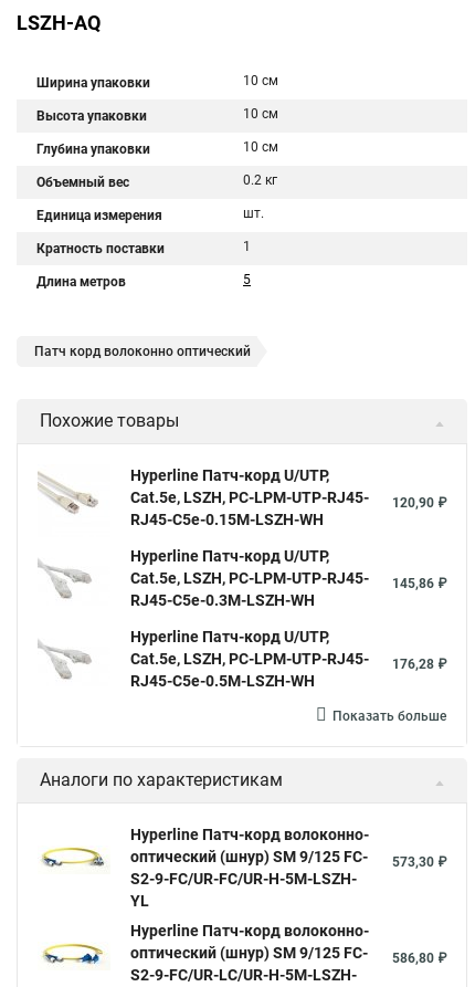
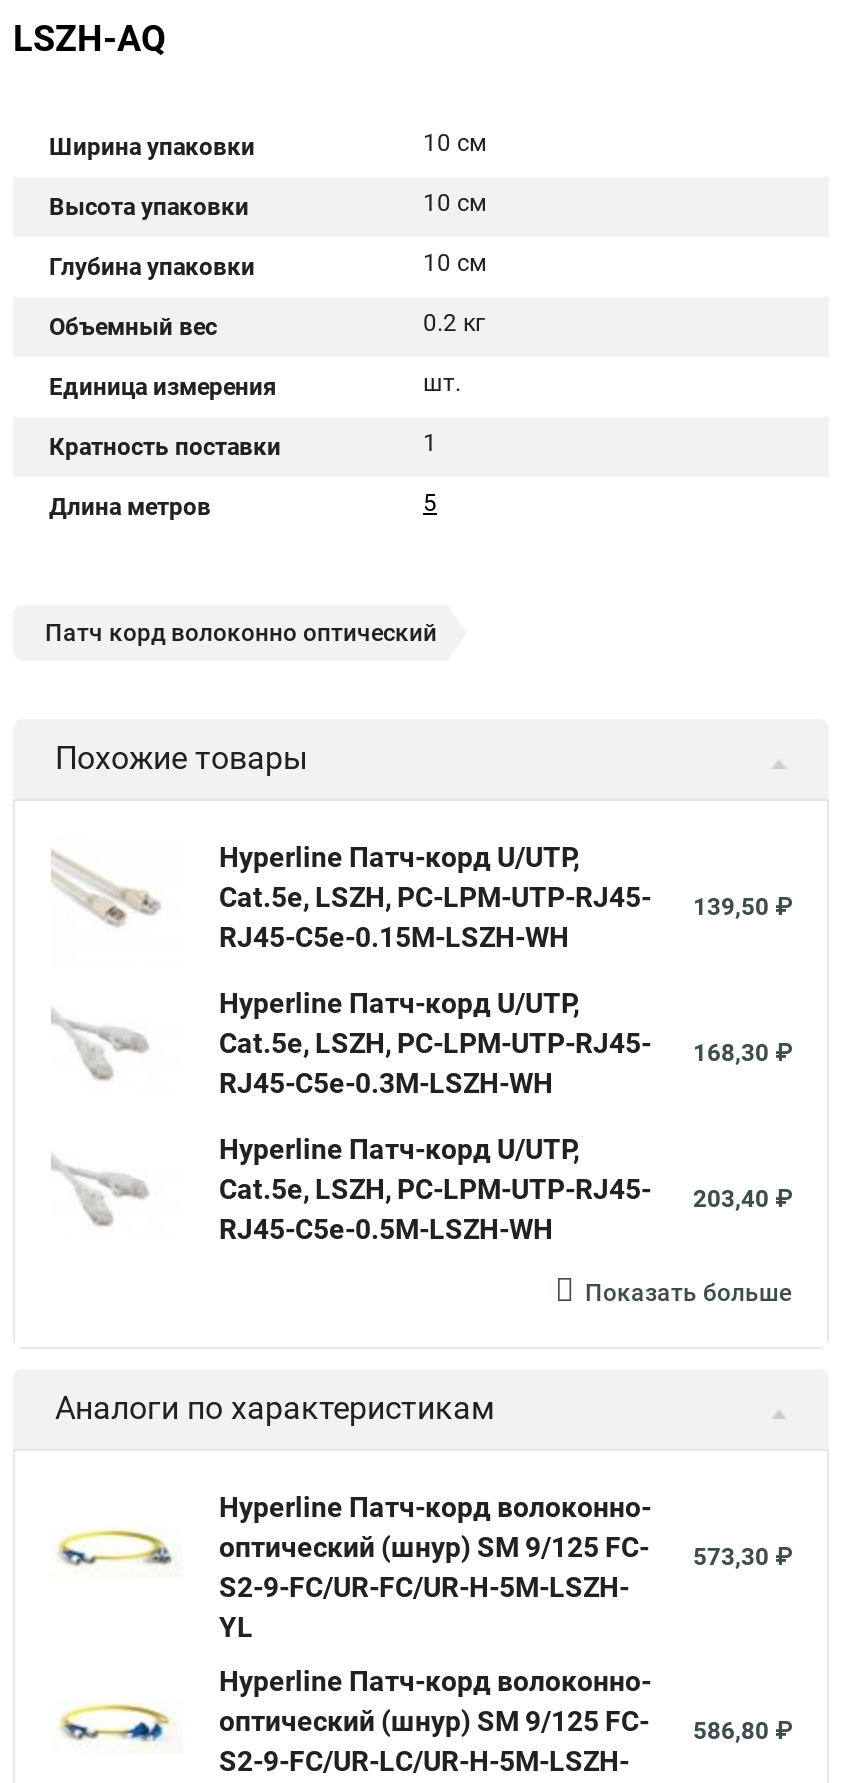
- Cat.5е, LSZH, PC-LPM-UTP-RJ45- 120,90 ₽
+ Cat.5е, LSZH, PC-LPM-UTP-RJ45- 139,50 ₽

- Cat.5е, LSZH, PC-LPM-UTP-RJ45- 145,86 ₽
+ Cat.5е, LSZH, PC-LPM-UTP-RJ45- 168,30 ₽

- Cat.5e, LSZH, PC-LPM-UTP-RJ45- 176,28 ₽
+ Cat.5e, LSZH, PC-LPM-UTP-RJ45- 203,40 ₽
